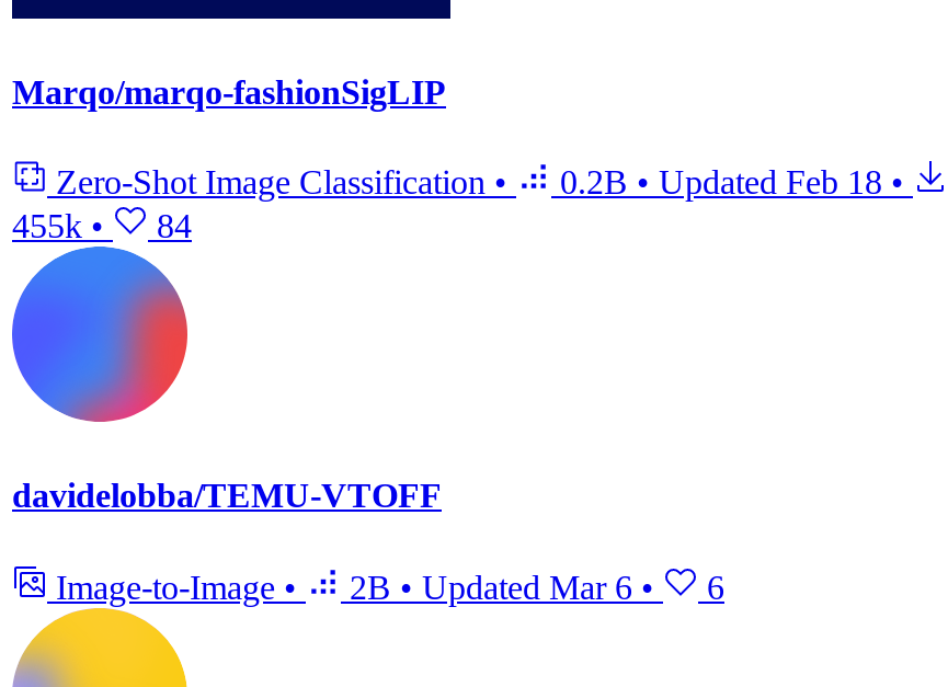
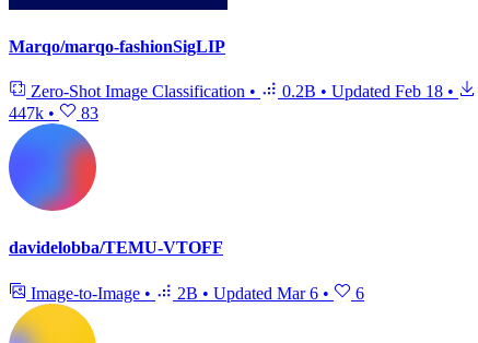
- 455k •
- 84
+ 447k •
+ 83
